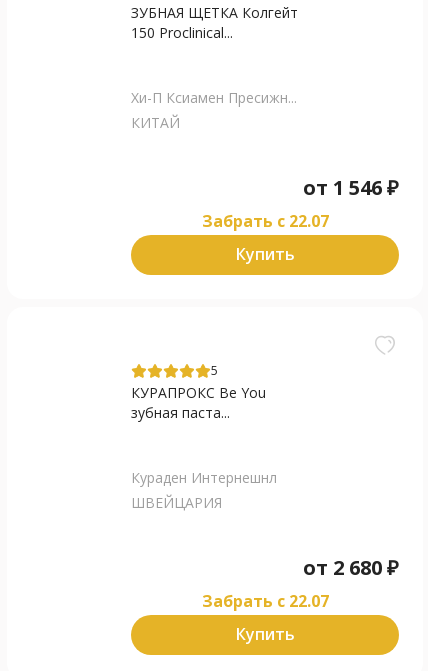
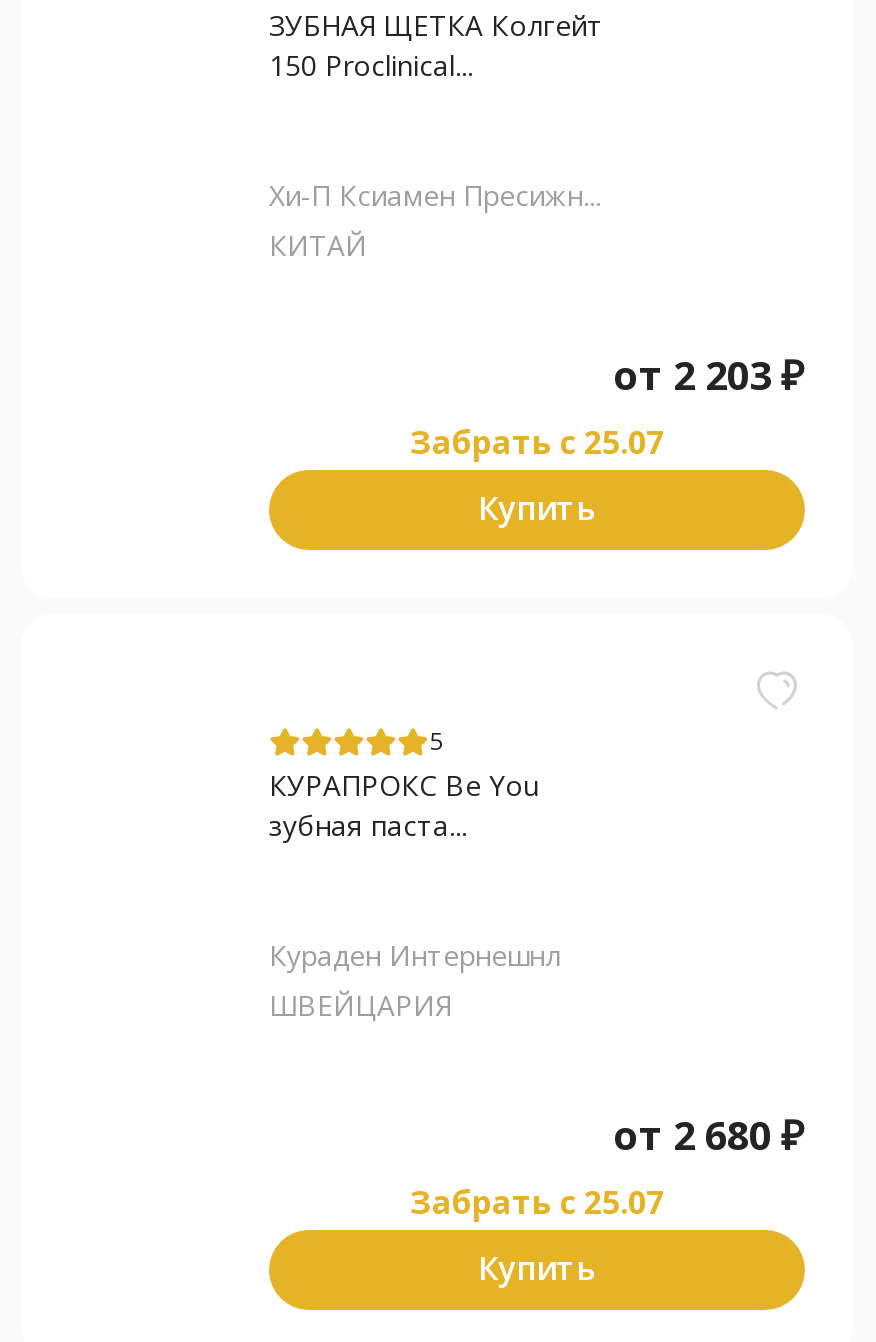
- от 1 546 ₽
+ от 2 203 ₽

- Забрать c 22.07
+ Забрать c 25.07

- Забрать c 22.07
+ Забрать c 25.07
